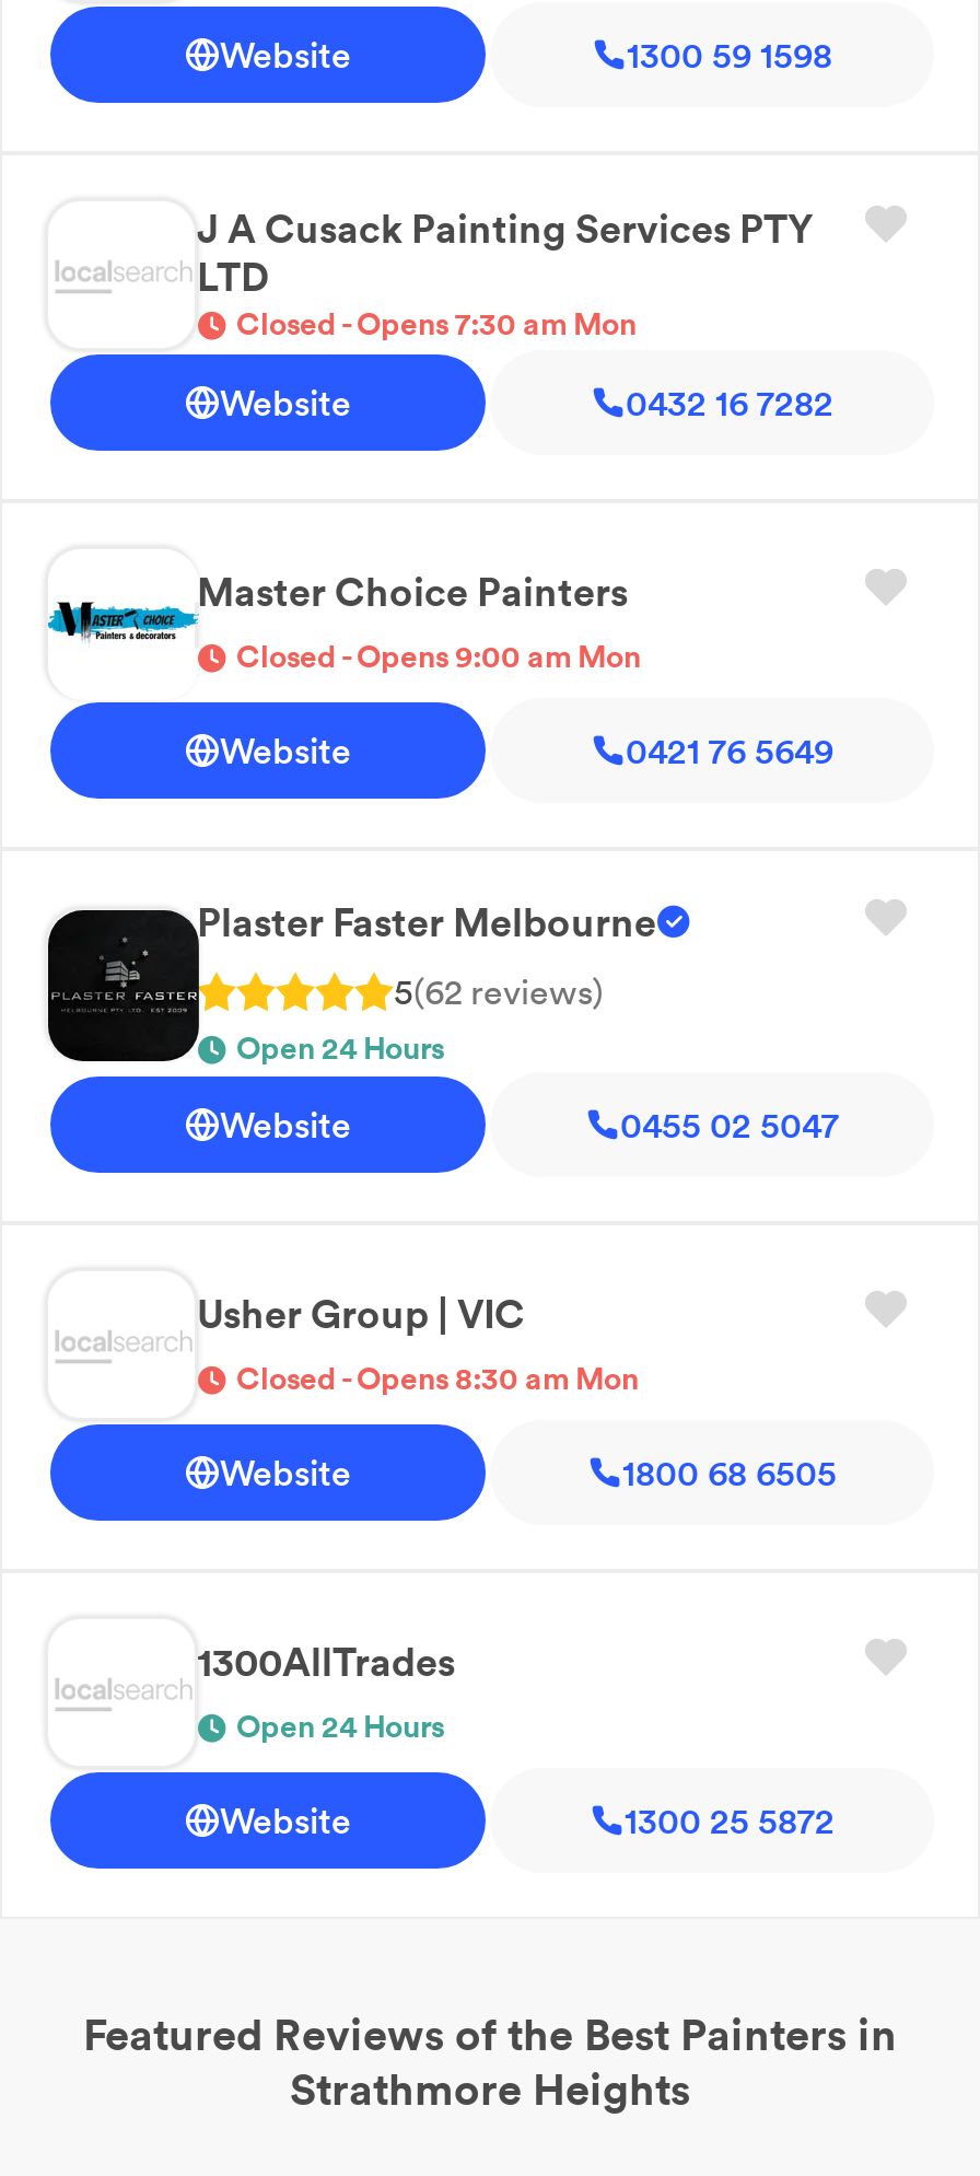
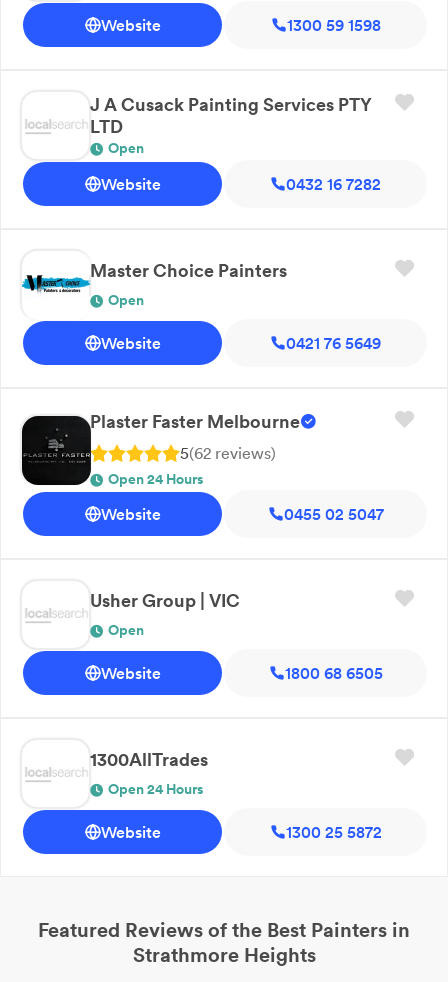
- Closed - Opens 7:30 am Mon
+ Open

- Closed - Opens 9:00 am Mon
+ Open

- Closed - Opens 8:30 am Mon
+ Open
